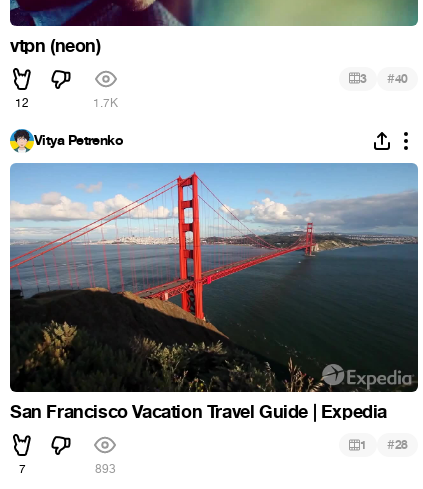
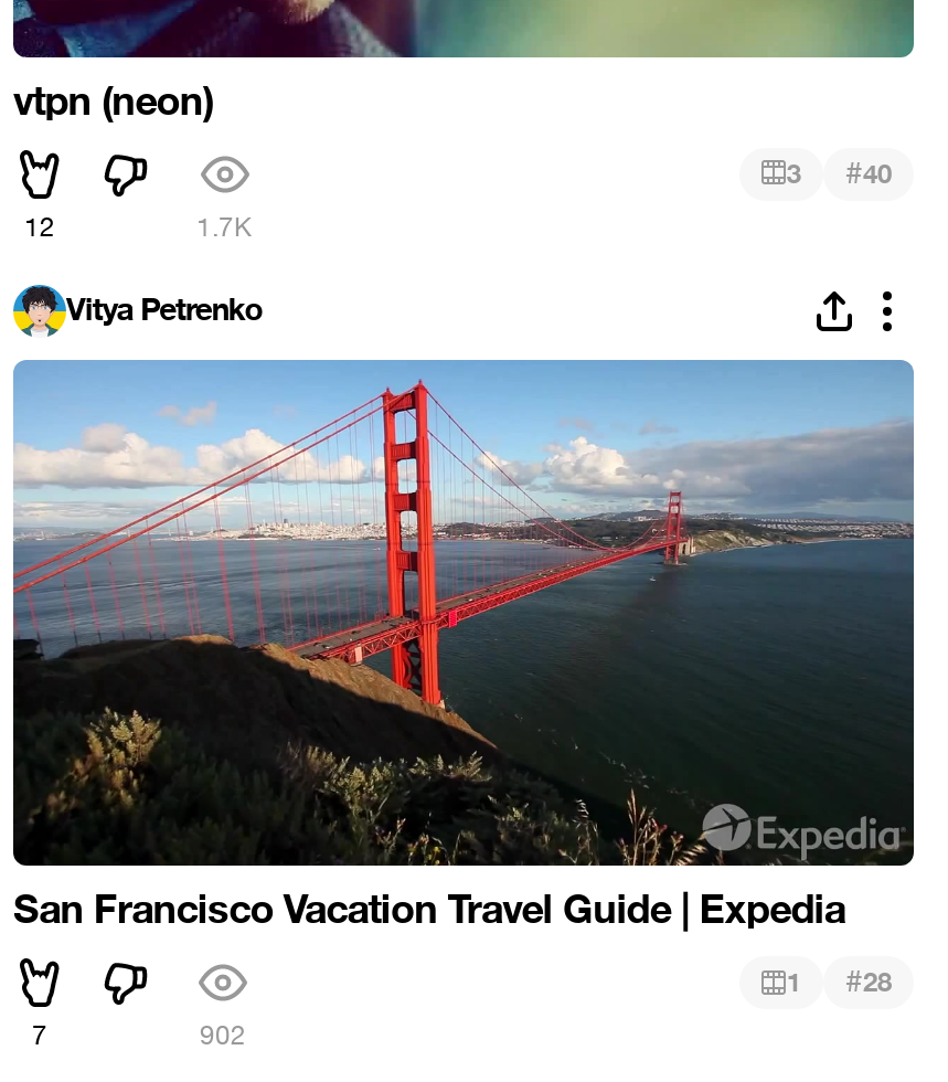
- 893
+ 902
